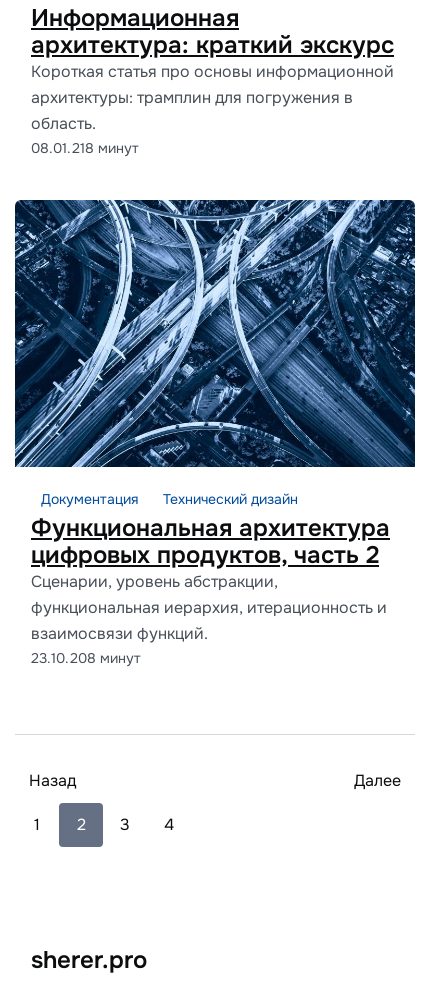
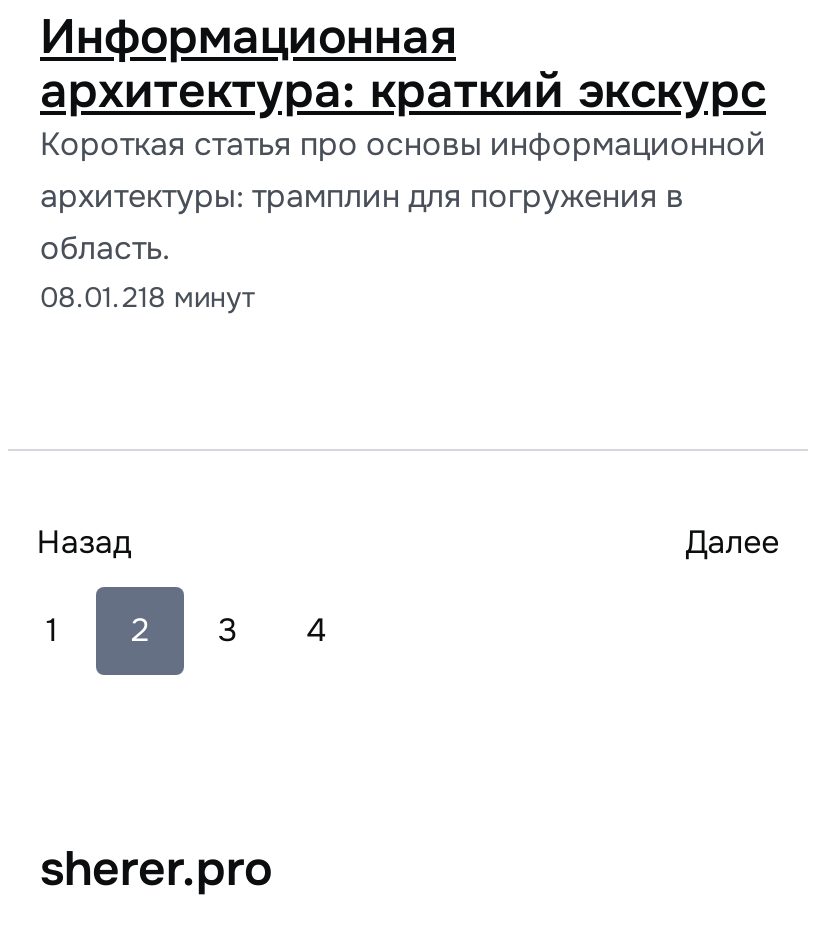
- [image]
- Документация
- Технический дизайн
- Функциональная архитектура
- цифровых продуктов, часть 2
- Cценарии, уровень абстракции,
- функциональная иерархия, итерационность и
- взаимосвязи функций.
- 23.10.208 минут
